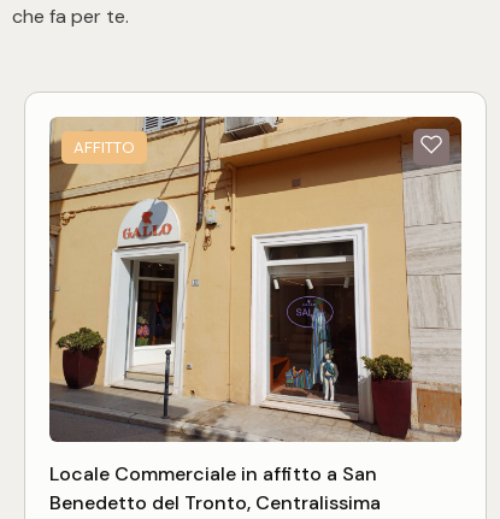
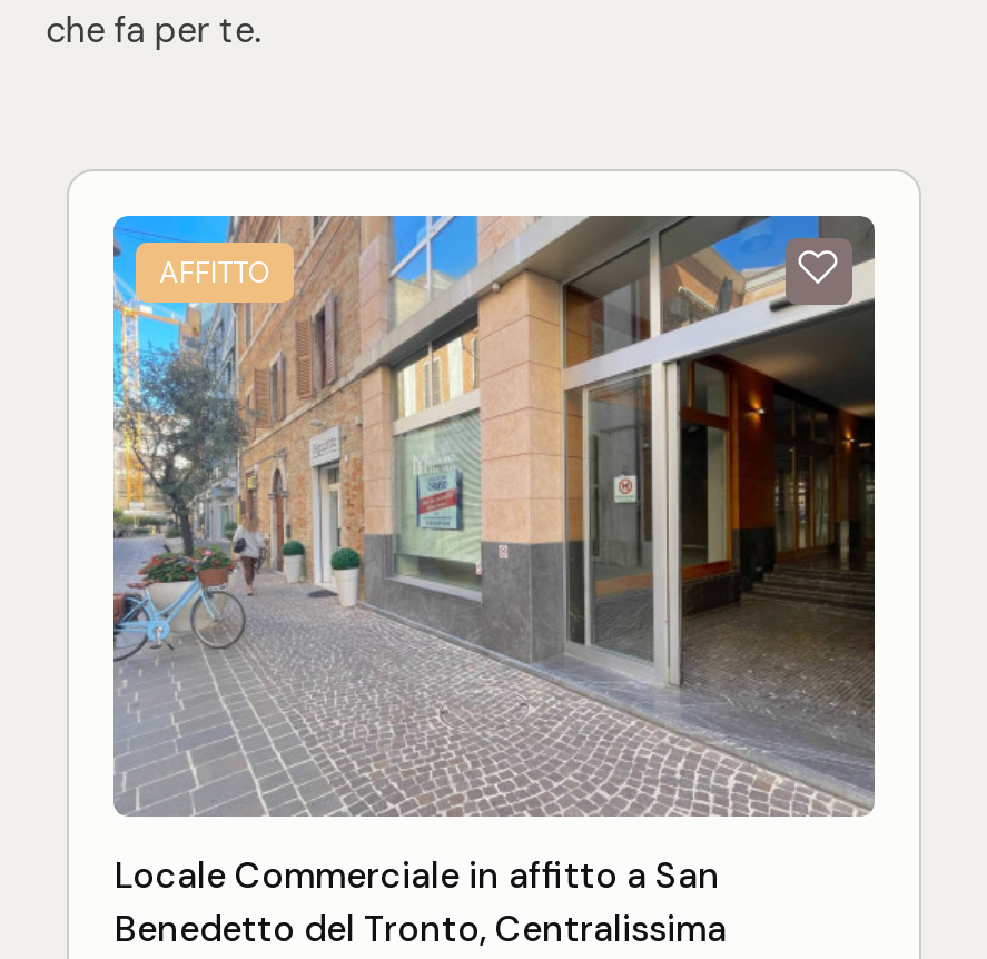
- [image]
+ [image]
